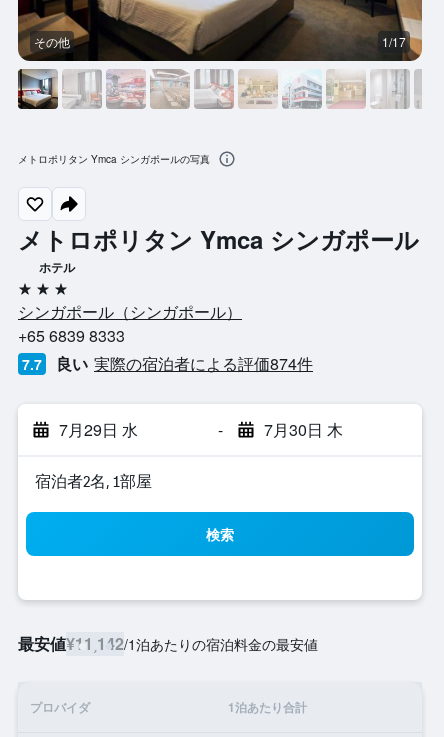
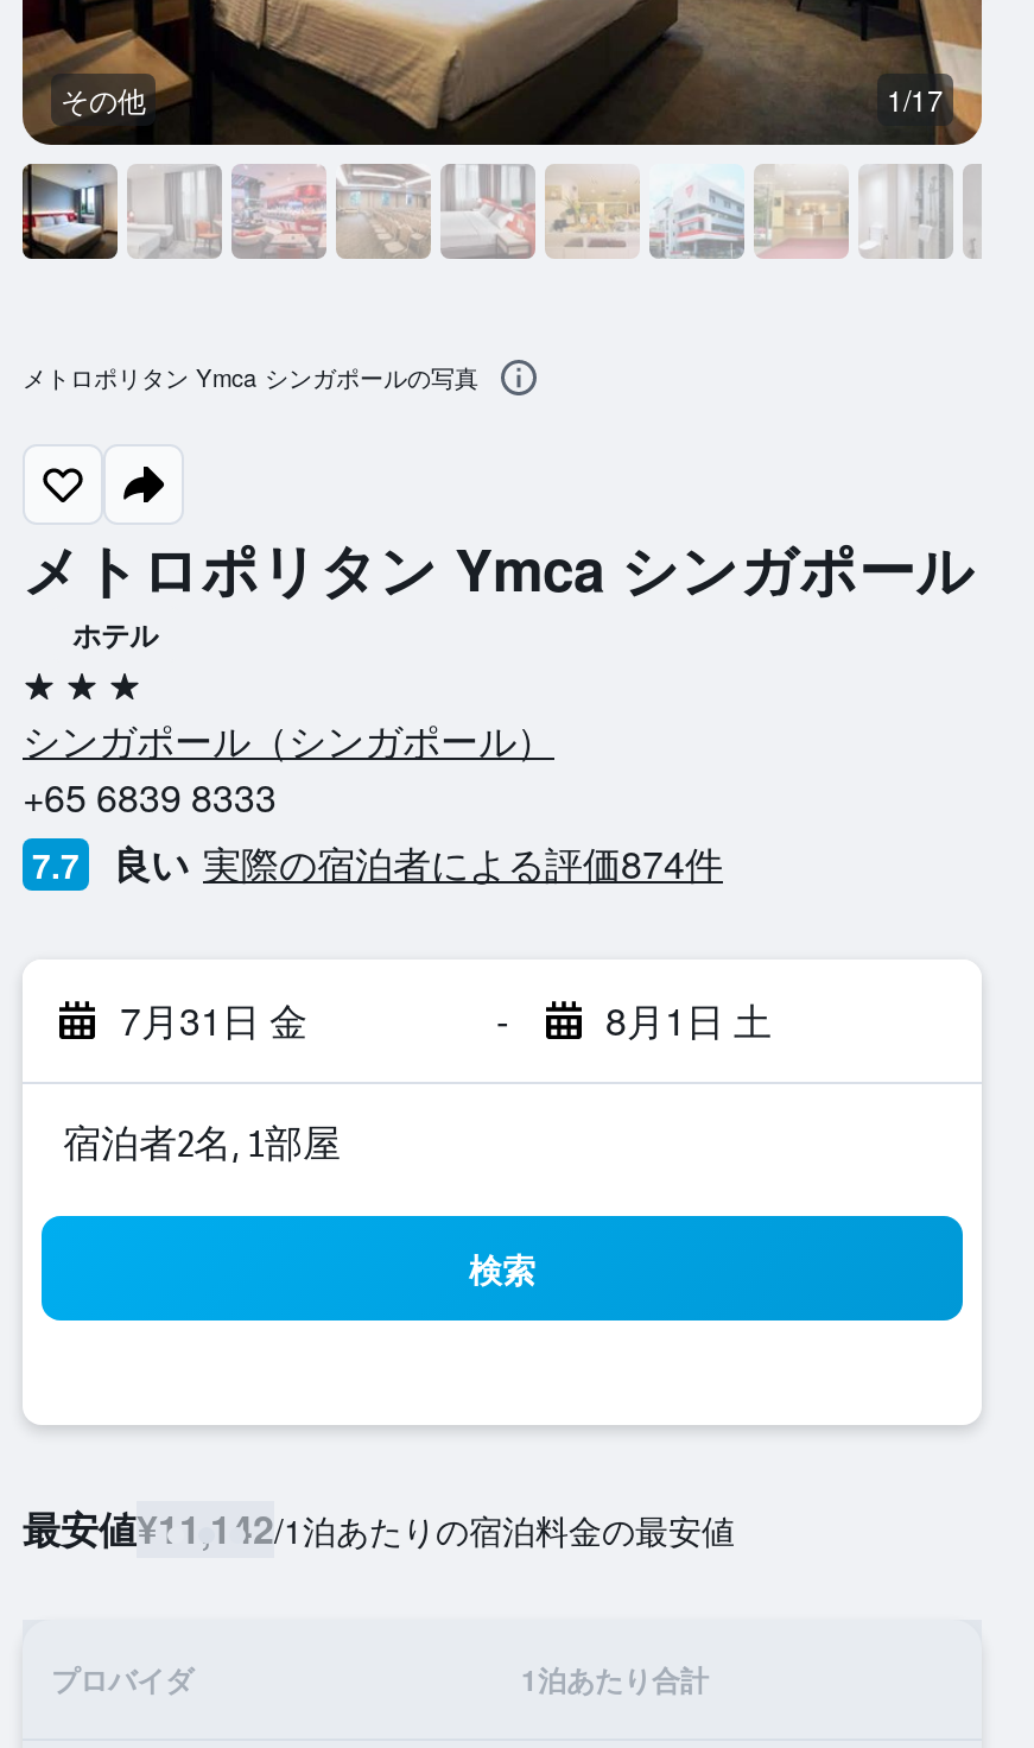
- 7月29日 水
+ 7月31日 金

- 7月30日 木
+ 8月1日 土
